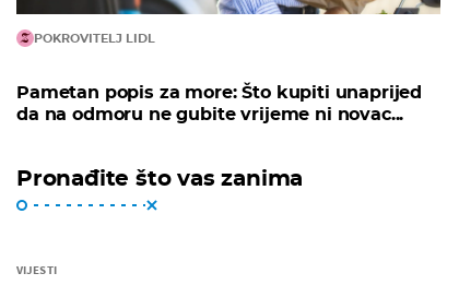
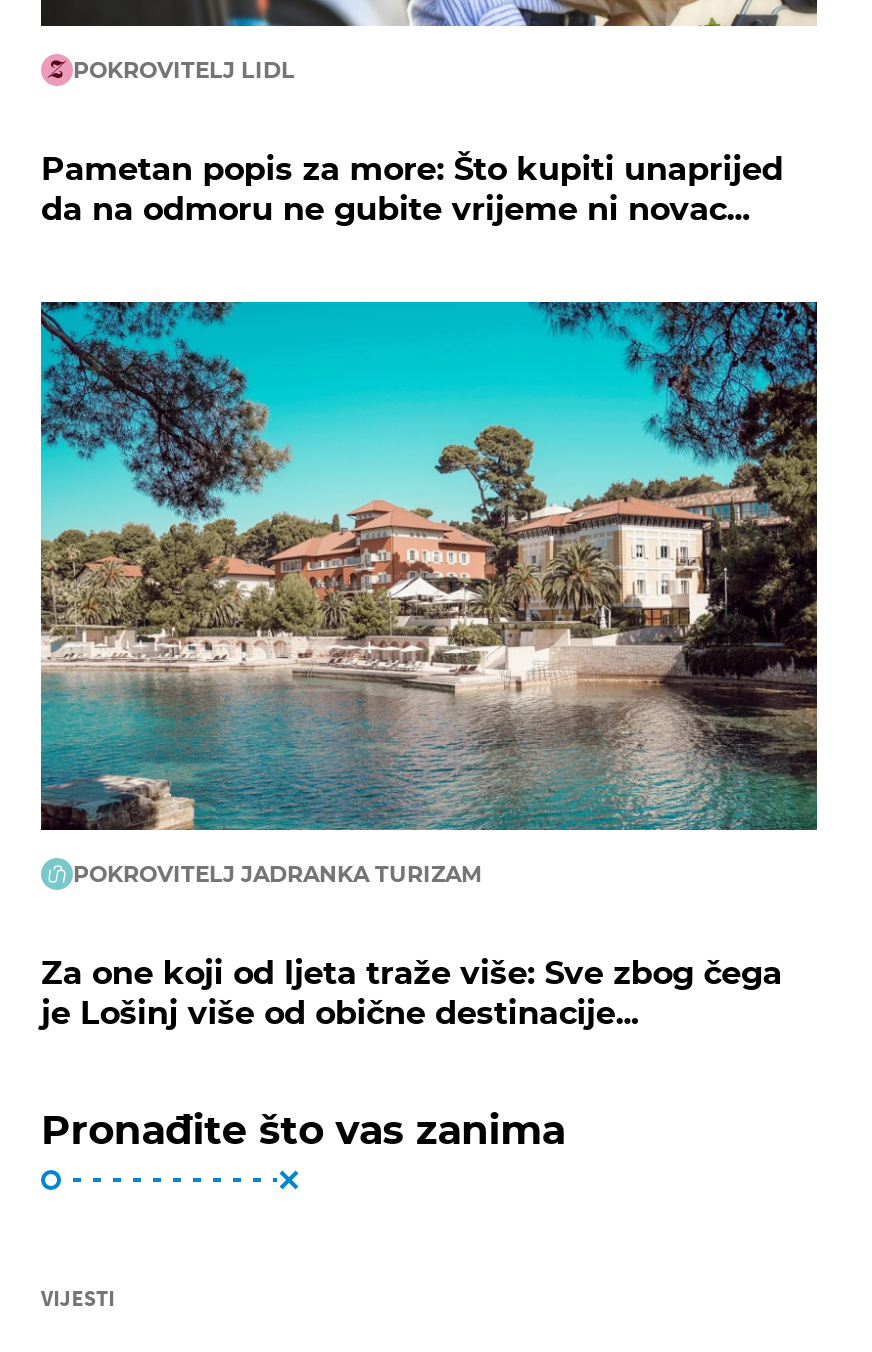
+ [image]
+ POKROVITELJ JADRANKA TURIZAM
+ Za one koji od ljeta traže više: Sve zbog čega
+ je Lošinj više od obične destinacije...
